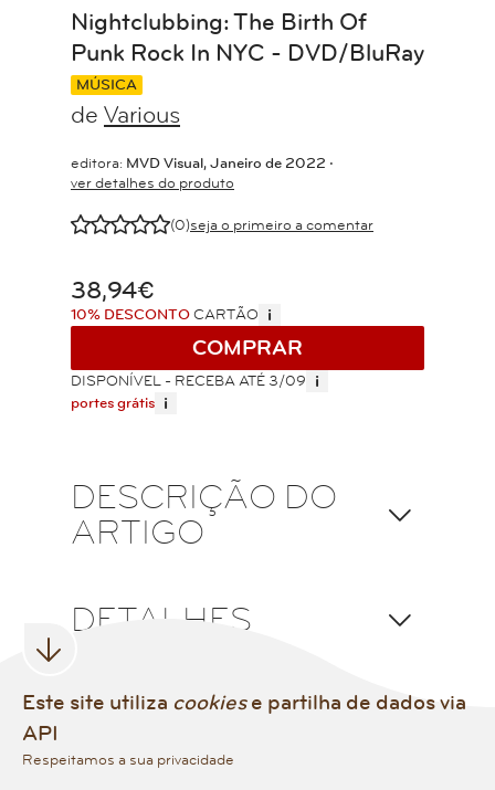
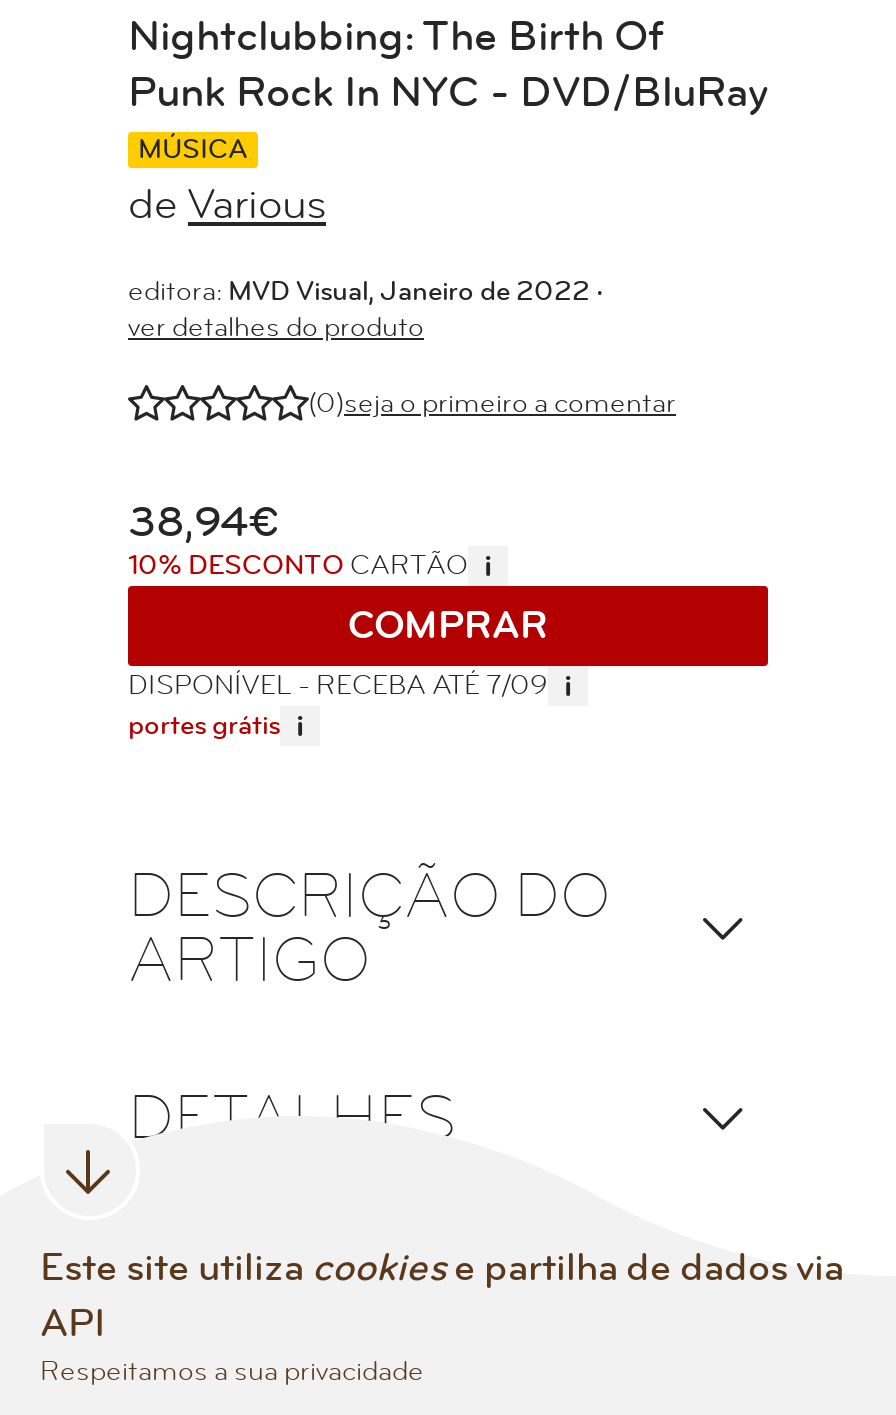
- DISPONÍVEL - RECEBA ATÉ 3/09 i
+ DISPONÍVEL - RECEBA ATÉ 7/09 i
